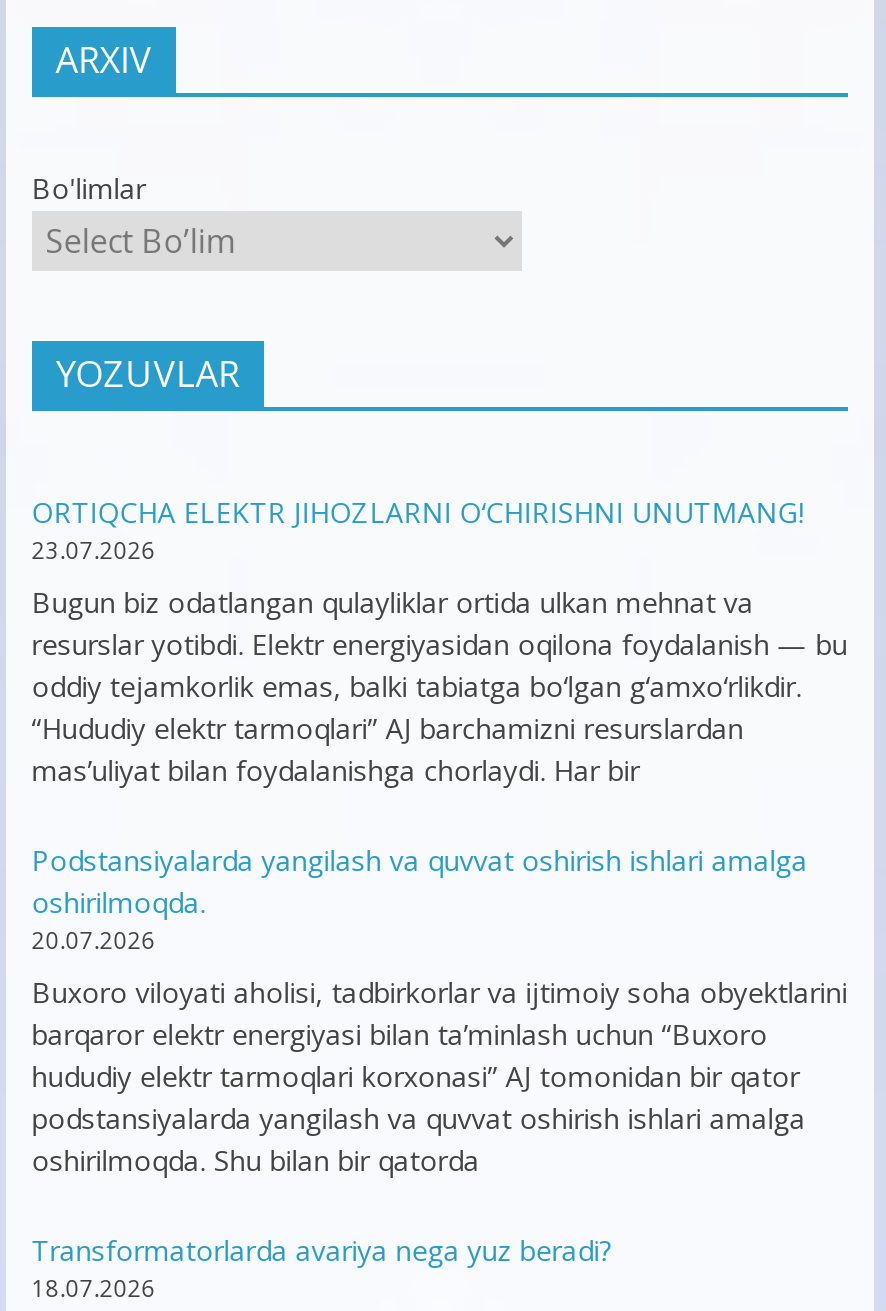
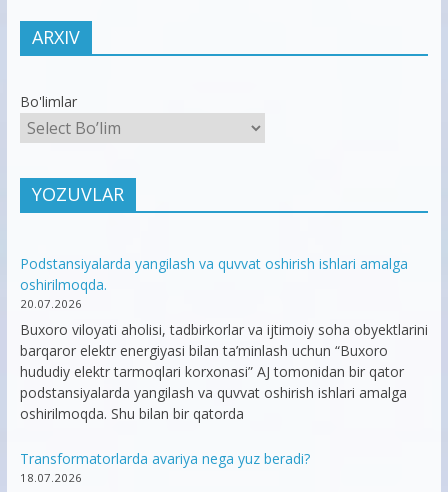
- ORTIQCHA ELEKTR JIHOZLARNI O‘CHIRISHNI UNUTMANG!
- 23.07.2026
- Bugun biz odatlangan qulayliklar ortida ulkan mehnat va
- resurslar yotibdi. Elektr energiyasidan oqilona foydalanish — bu
- oddiy tejamkorlik emas, balki tabiatga bo‘lgan g‘amxo‘rlikdir.
- “Hududiy elektr tarmoqlari” AJ barchamizni resurslardan
- mas’uliyat bilan foydalanishga chorlaydi. Har bir
